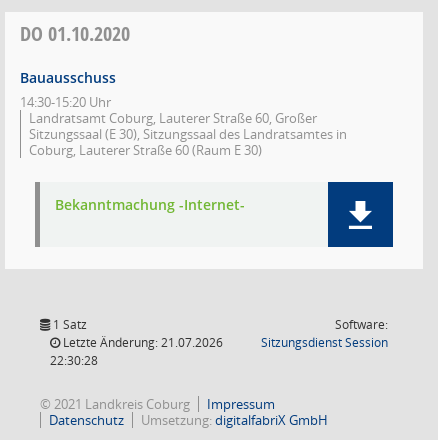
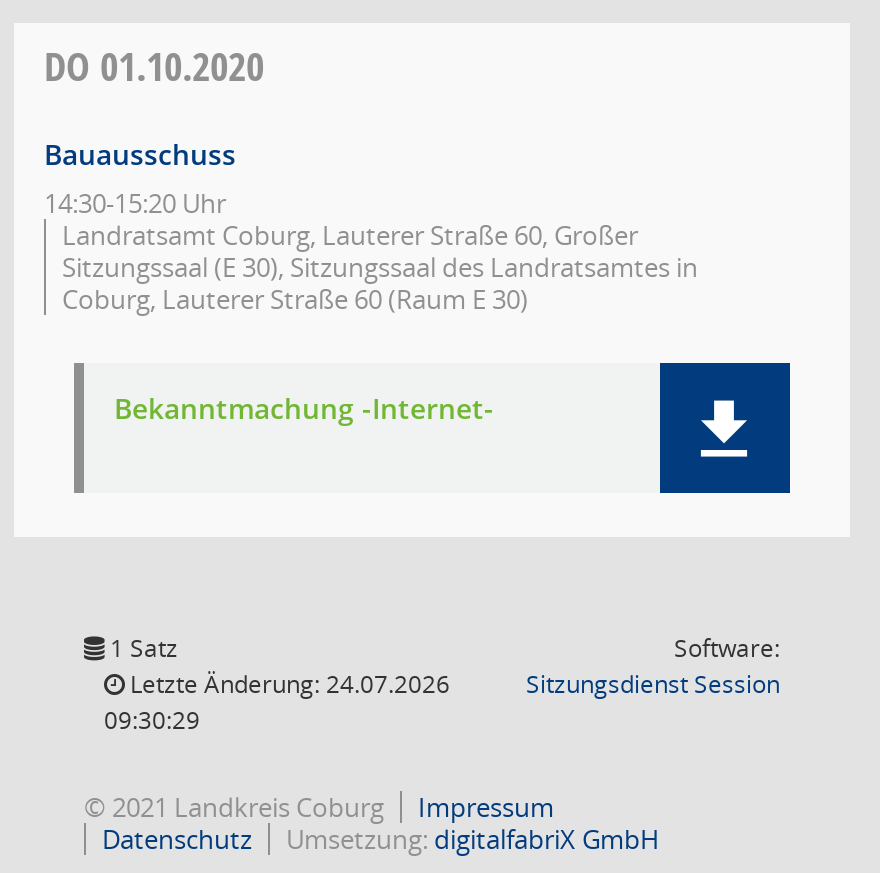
- Letzte Änderung: 21.07.2026
+ Letzte Änderung: 24.07.2026

- 22:30:28
+ 09:30:29
